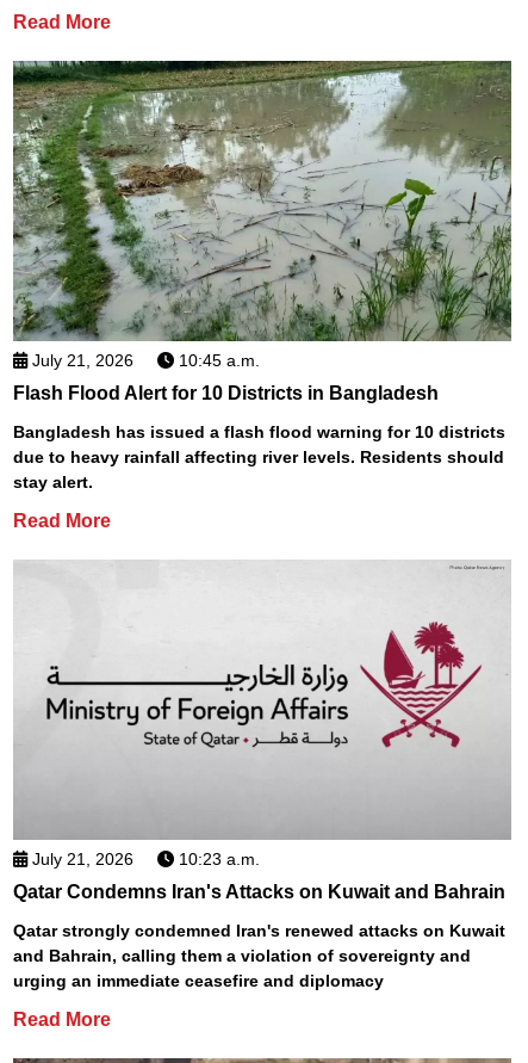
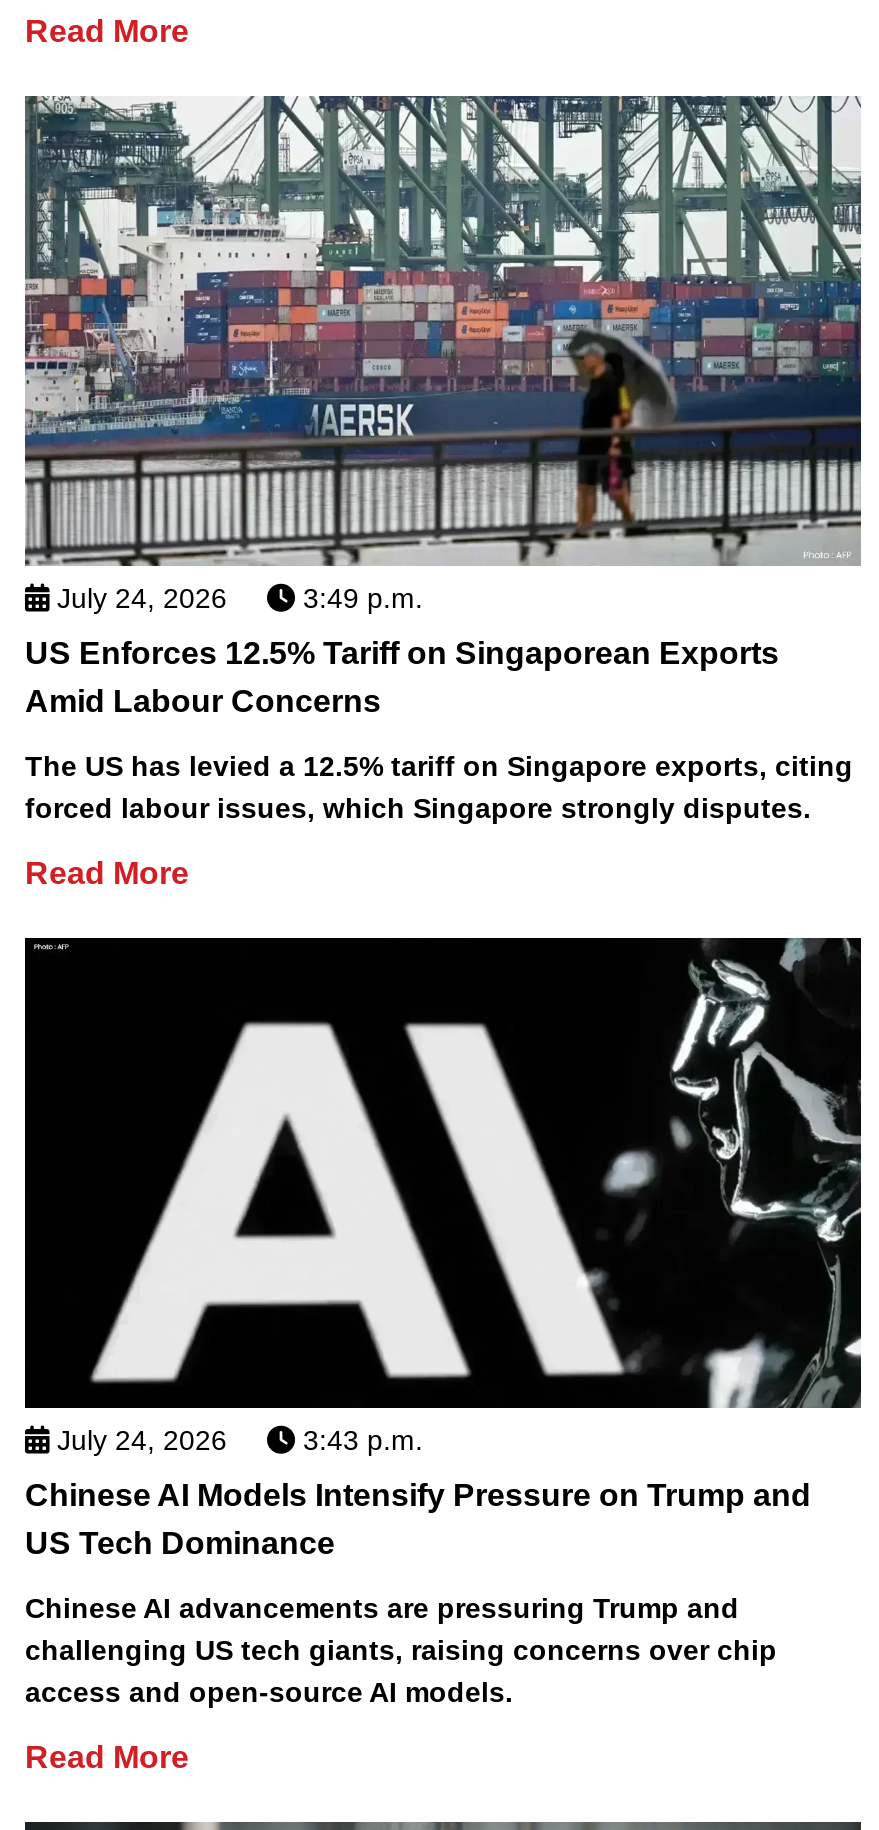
- [image]
- July 21, 2026
- 10:45 a.m.
+ [image]
+ July 24, 2026
+ 3:49 p.m.

- Flash Flood Alert for 10 Districts in Bangladesh
+ US Enforces 12.5% Tariff on Singaporean Exports
+ Amid Labour Concerns

- Bangladesh has issued a flash flood warning for 10 districts
- due to heavy rainfall affecting river levels. Residents should
- stay alert.
+ The US has levied a 12.5% tariff on Singapore exports, citing
+ forced labour issues, which Singapore strongly disputes.

- [image]
- July 21, 2026
- 10:23 a.m.
+ [image]
+ July 24, 2026
+ 3:43 p.m.

- Qatar Condemns Iran's Attacks on Kuwait and Bahrain
+ Chinese AI Models Intensify Pressure on Trump and
+ US Tech Dominance

- Qatar strongly condemned Iran's renewed attacks on Kuwait
- and Bahrain, calling them a violation of sovereignty and
- urging an immediate ceasefire and diplomacy
+ Chinese AI advancements are pressuring Trump and
+ challenging US tech giants, raising concerns over chip
+ access and open-source AI models.
